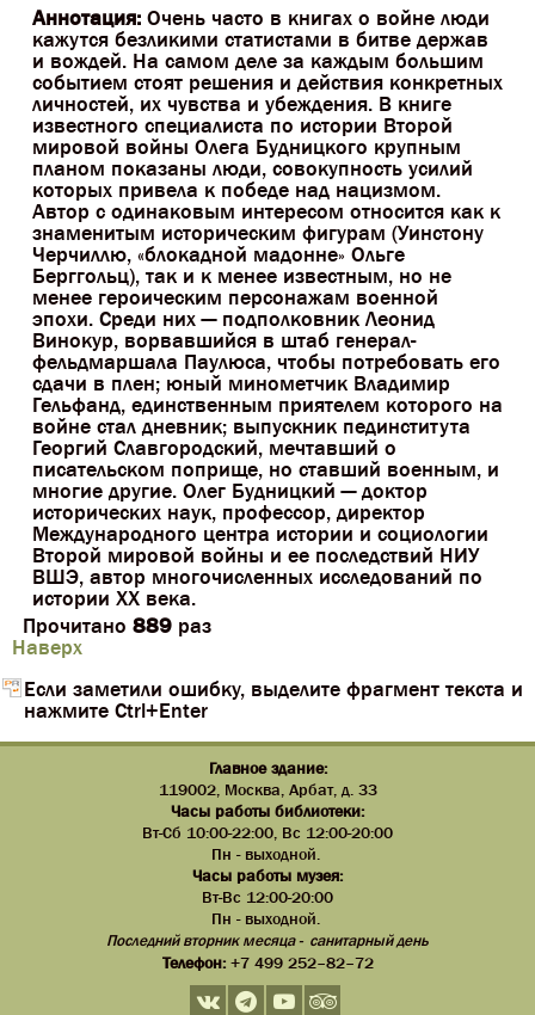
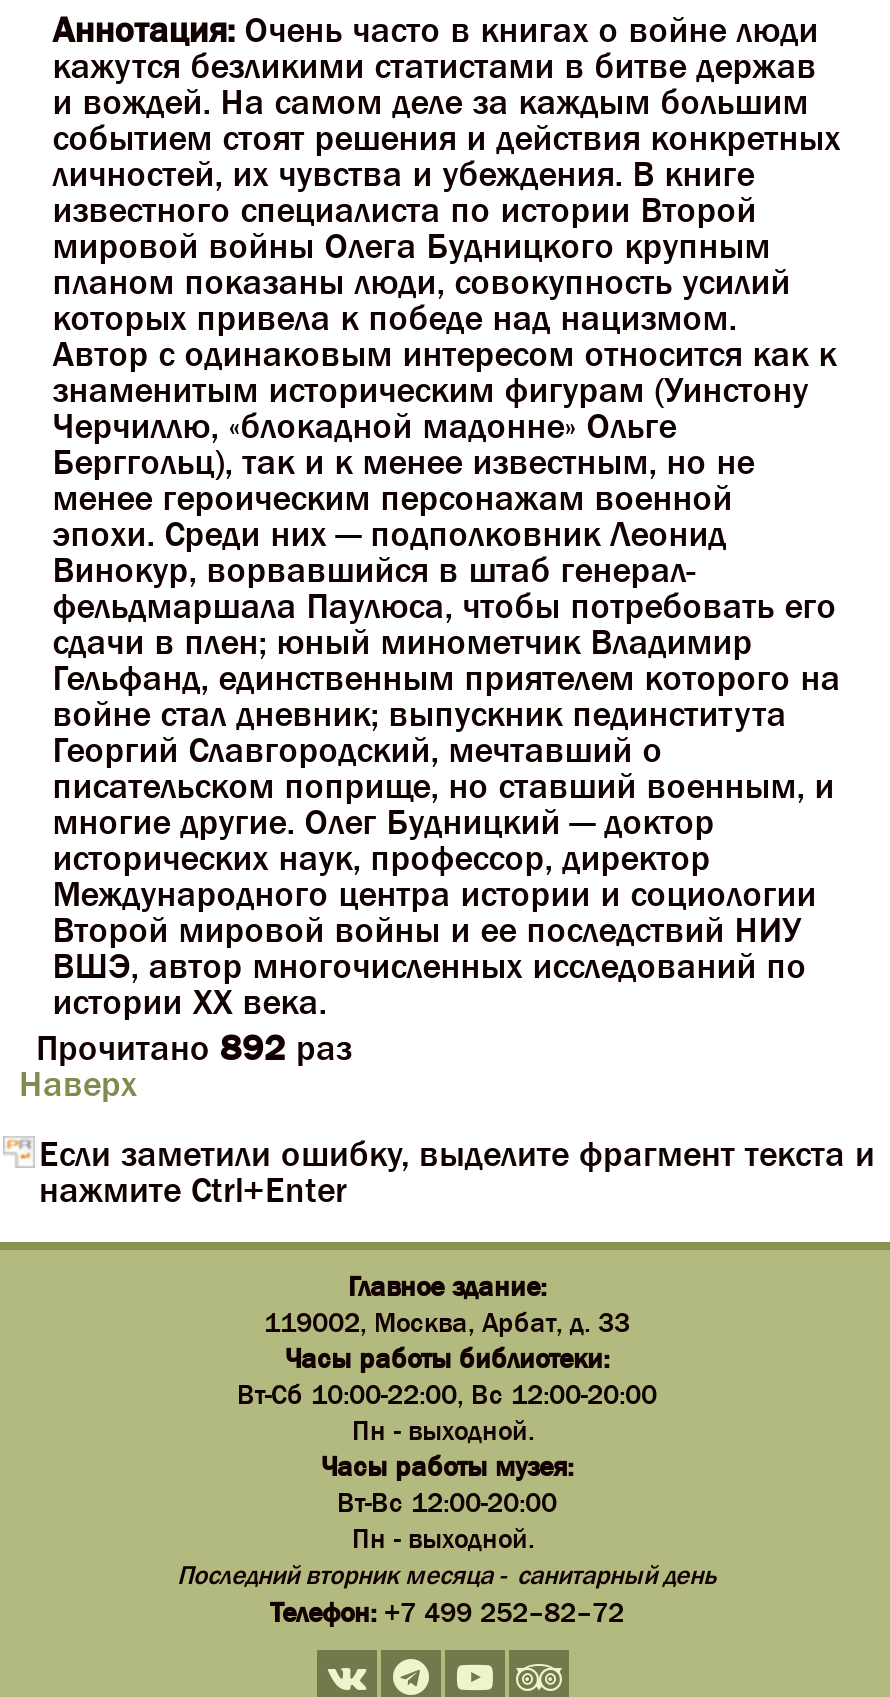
- Прочитано 889 раз
+ Прочитано 892 раз
